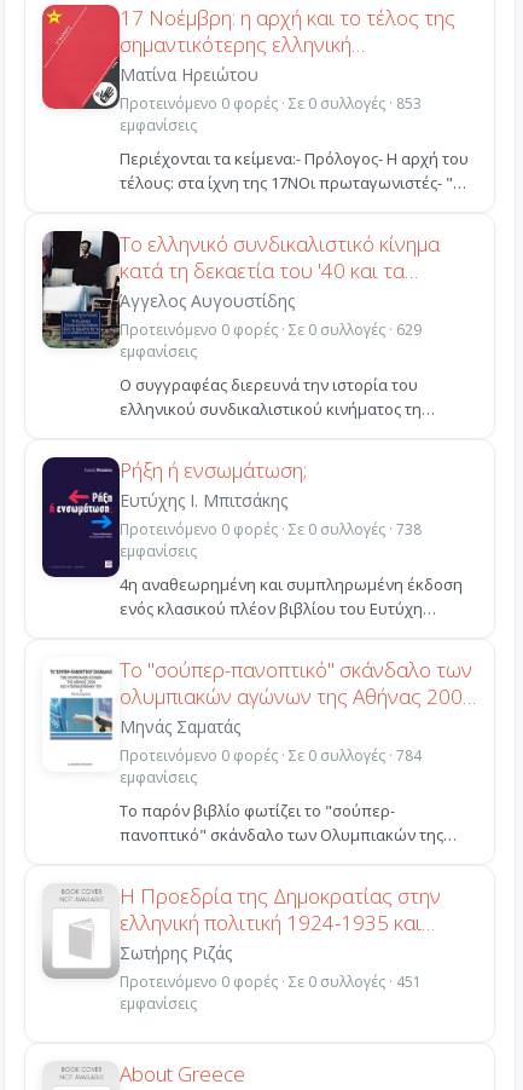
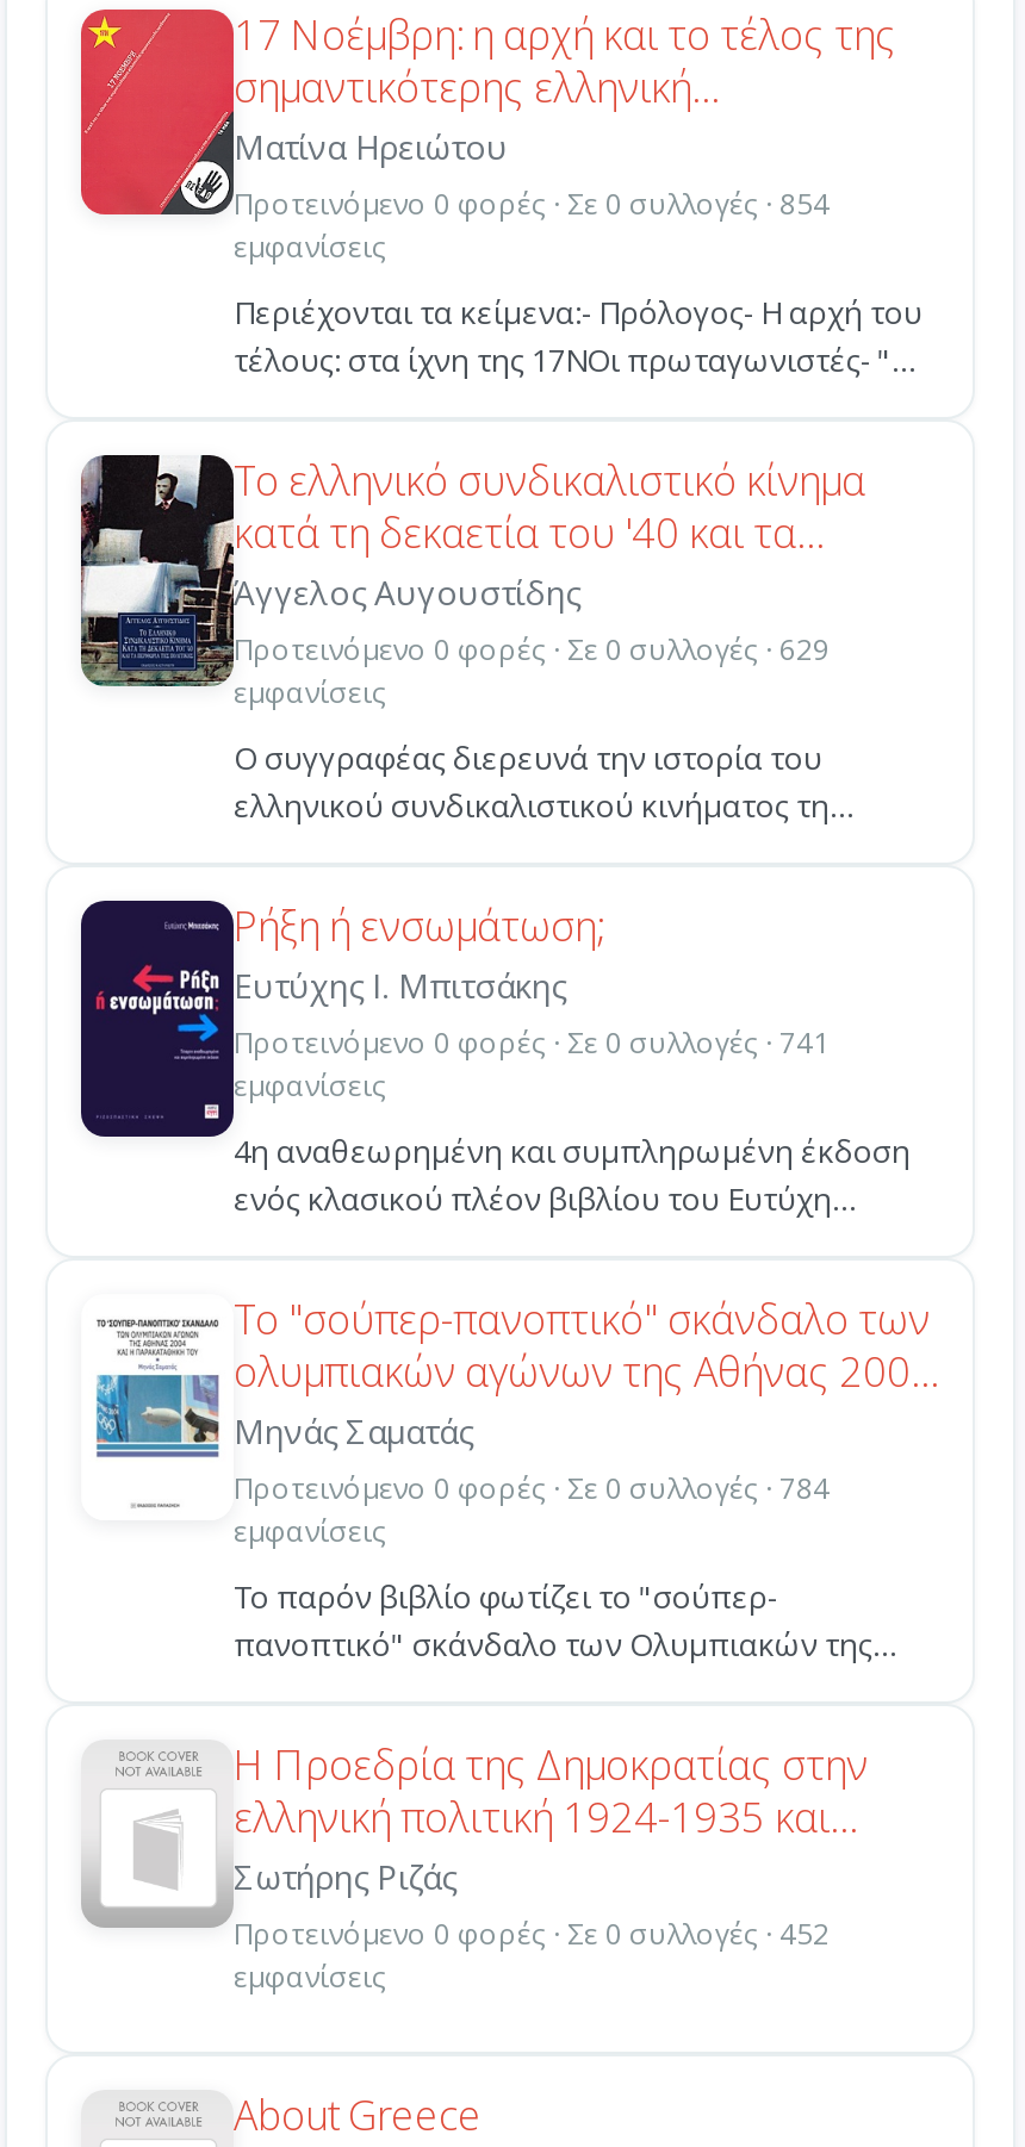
- Προτεινόμενο 0 φορές · Σε 0 συλλογές · 853
+ Προτεινόμενο 0 φορές · Σε 0 συλλογές · 854

- Προτεινόμενο 0 φορές · Σε 0 συλλογές · 738
+ Προτεινόμενο 0 φορές · Σε 0 συλλογές · 741

- Προτεινόμενο 0 φορές · Σε 0 συλλογές · 451
+ Προτεινόμενο 0 φορές · Σε 0 συλλογές · 452
